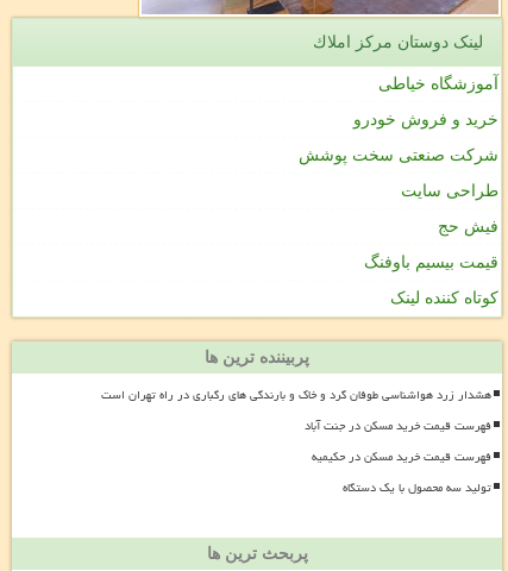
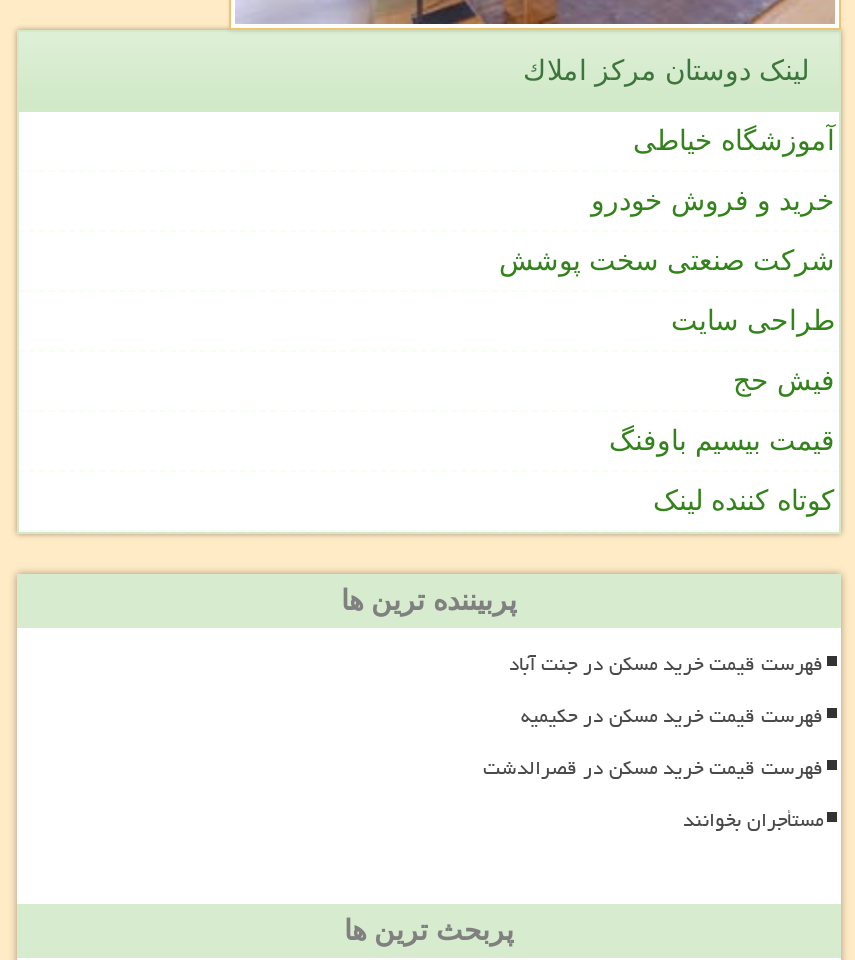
- هشدار زرد هواشناسی طوفان گرد و خاک و بارندگی های رگباری در راه تهران است

moved up: فهرست قیمت خرید مسکن در جنت آباد | فهرست قیمت خرید مسکن در حکیمیه

- تولید سه محصول با یک دستگاه
+ فهرست قیمت خرید مسکن در قصرالدشت
+ مستأجران بخوانند
